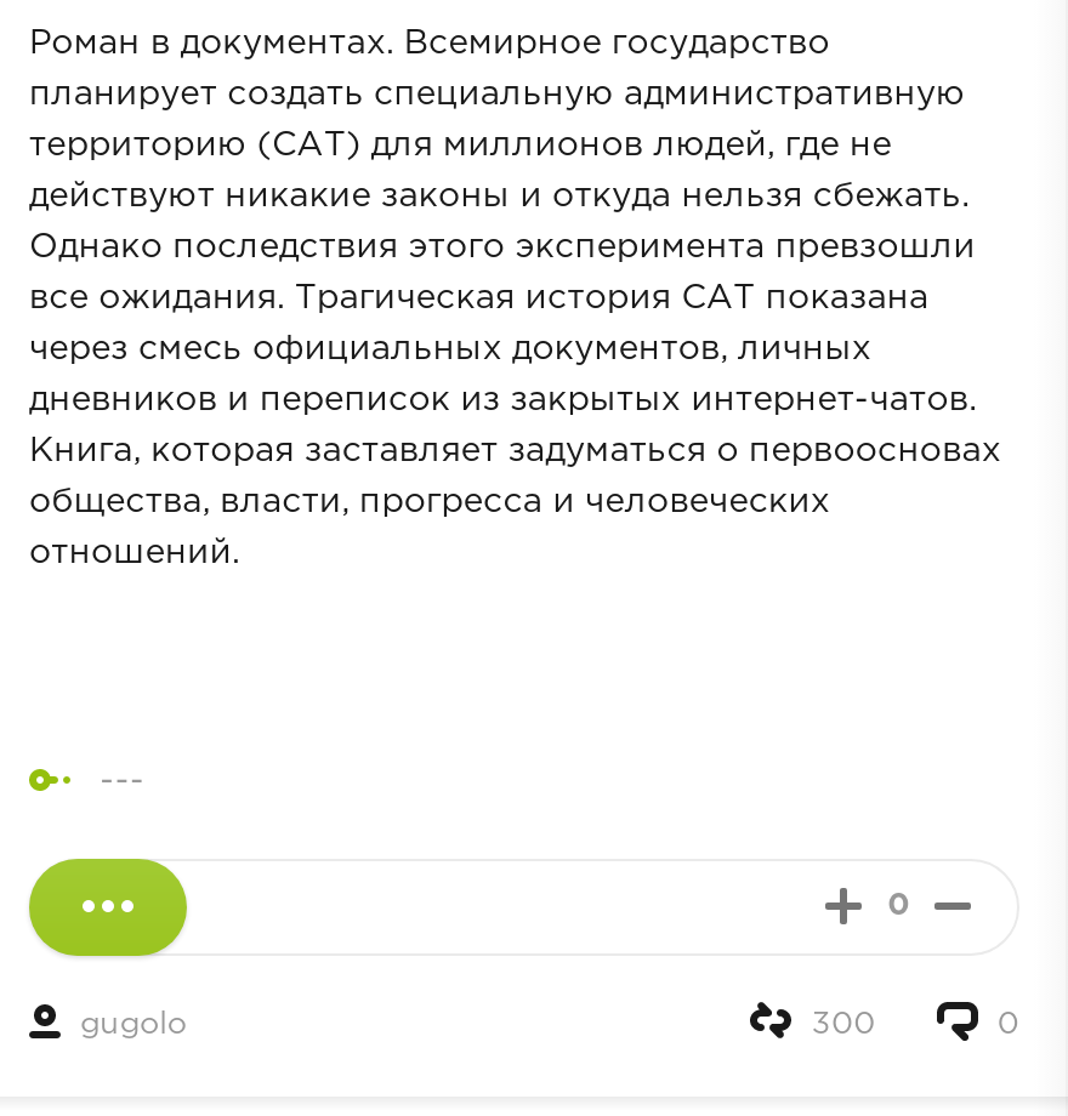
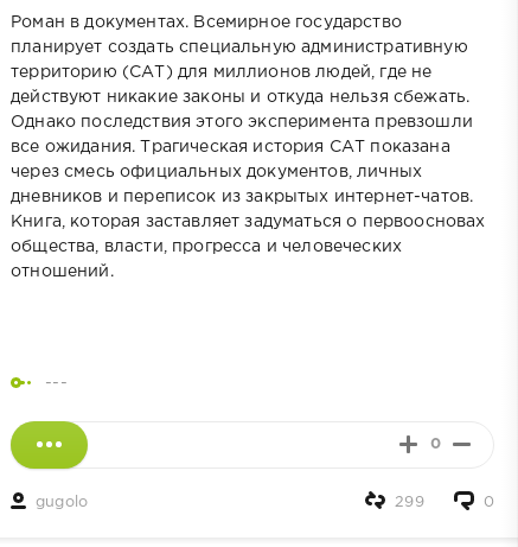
- 300
+ 299
